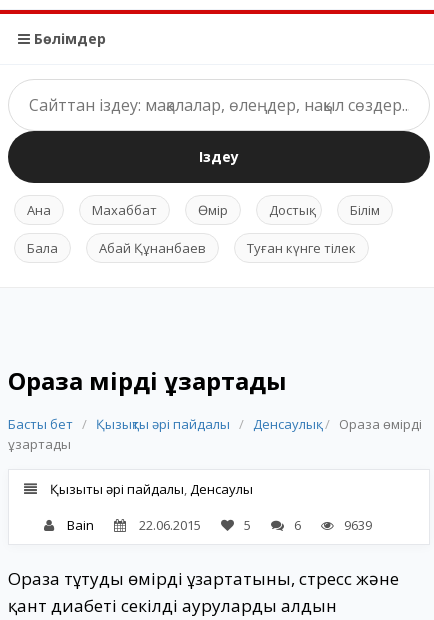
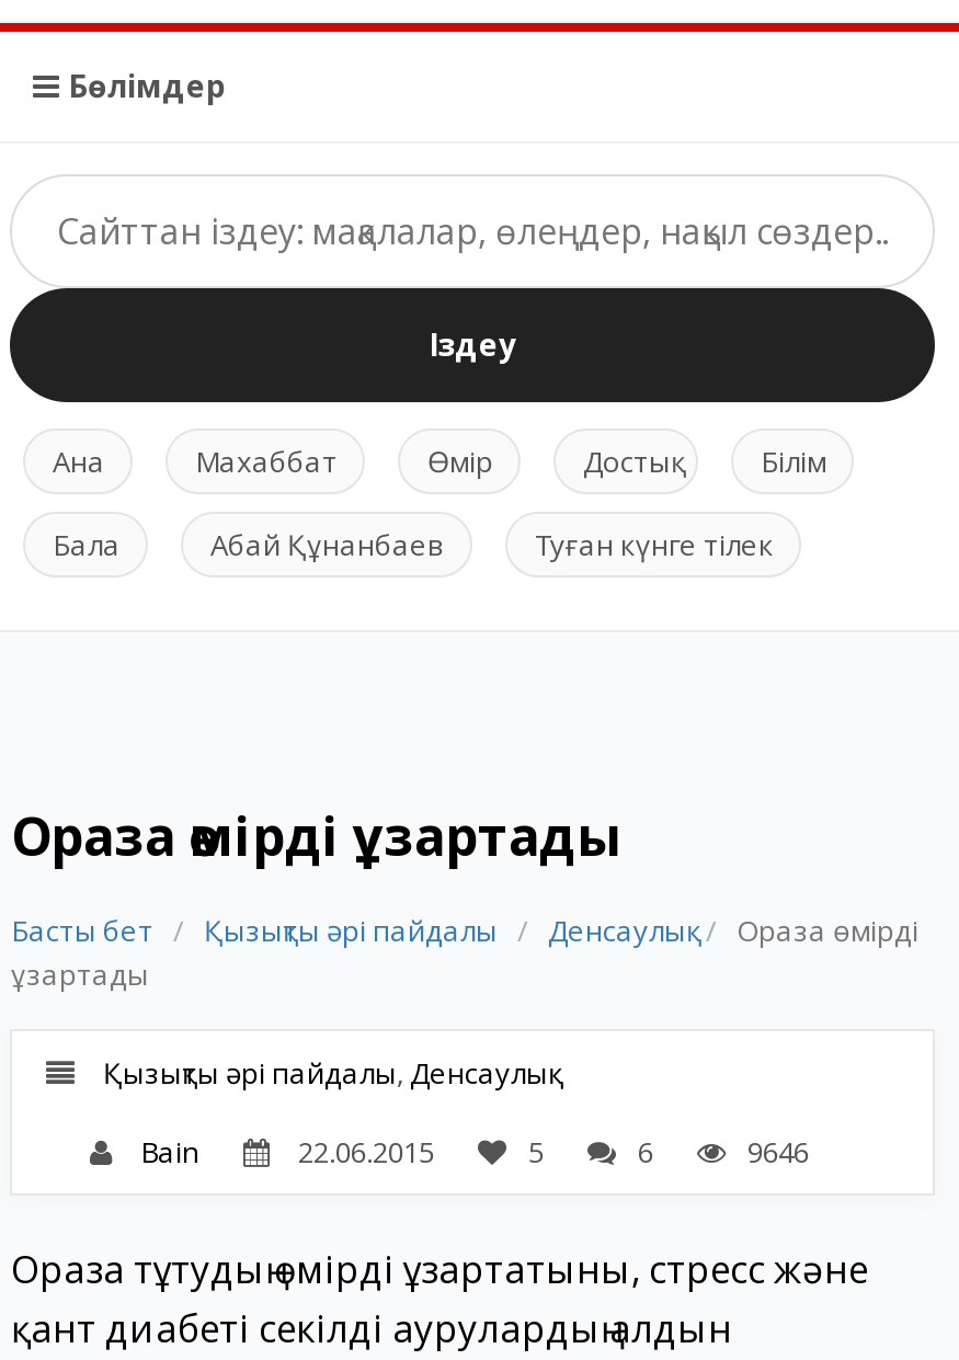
- 9639
+ 9646
